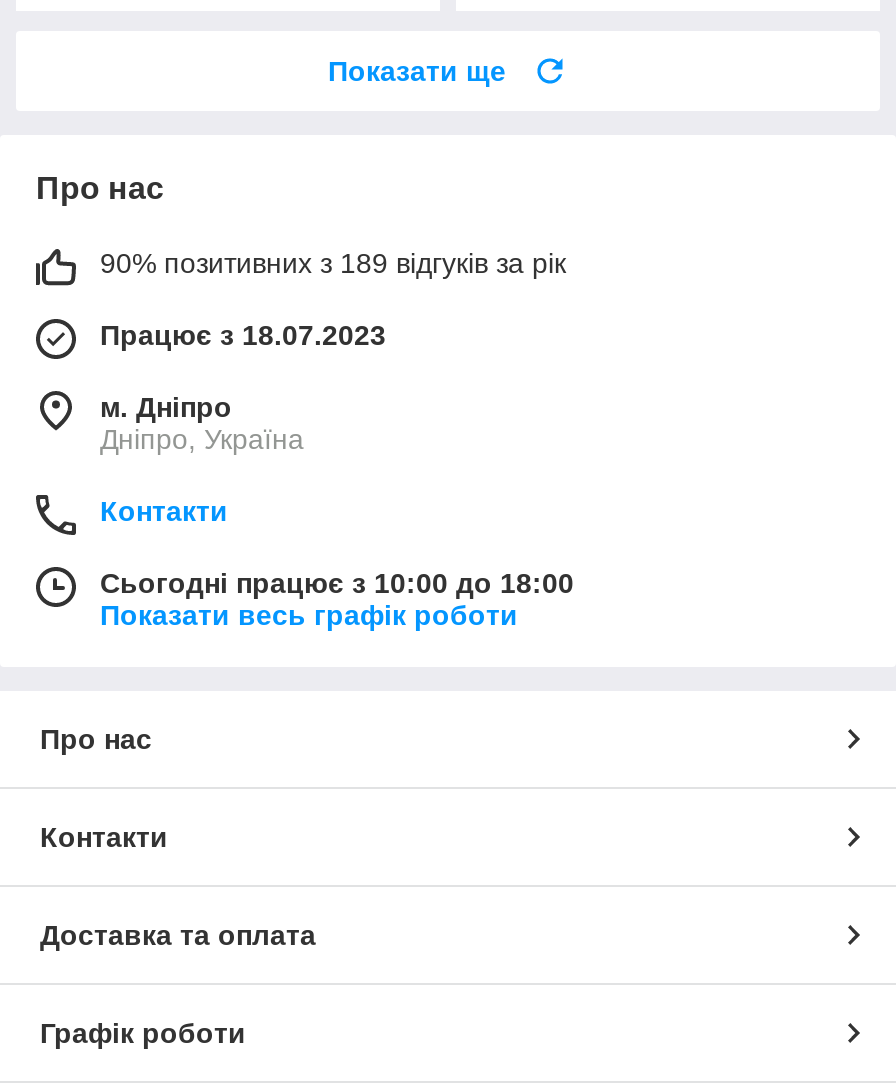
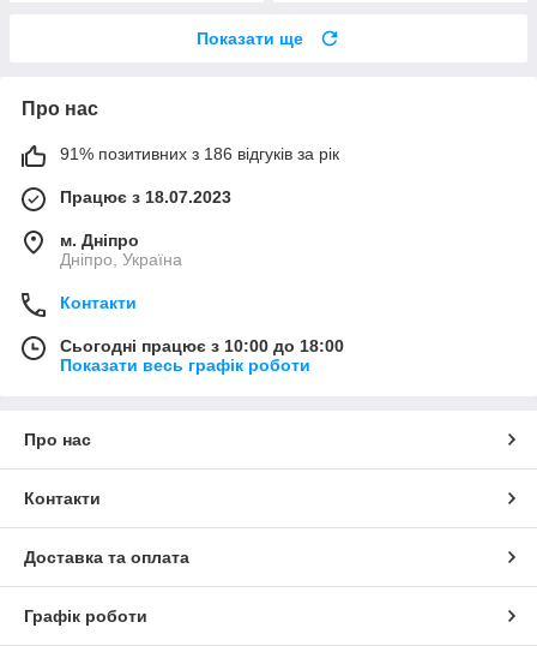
- 90% позитивних з 189 відгуків за рік
+ 91% позитивних з 186 відгуків за рік
